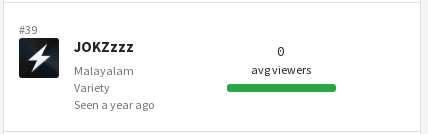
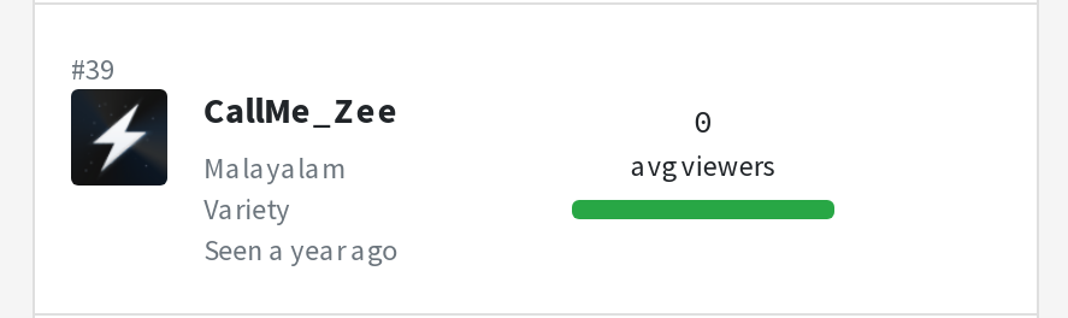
- JOKZzzz
+ CallMe_Zee
